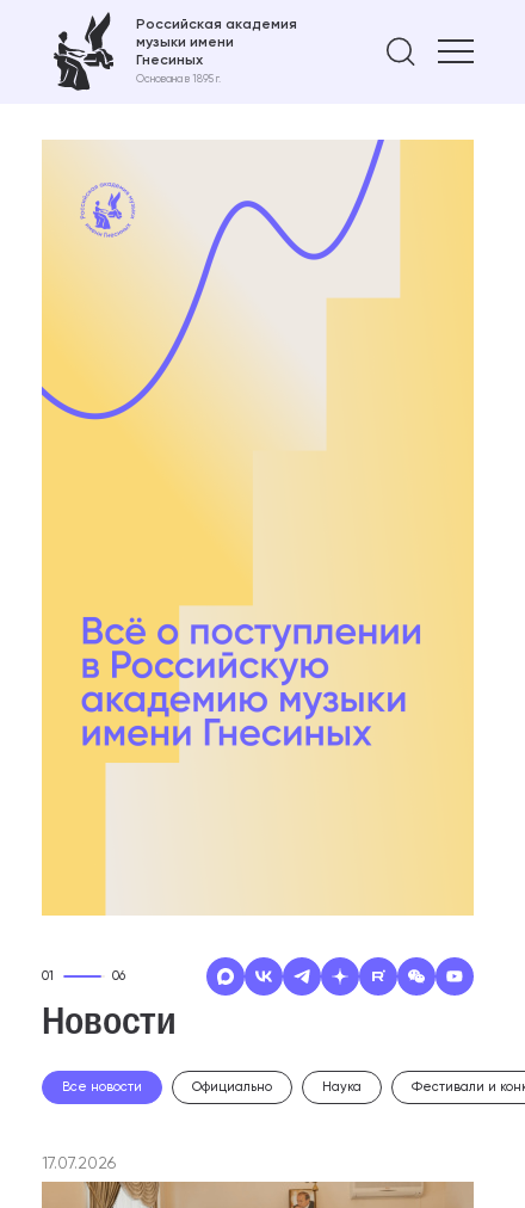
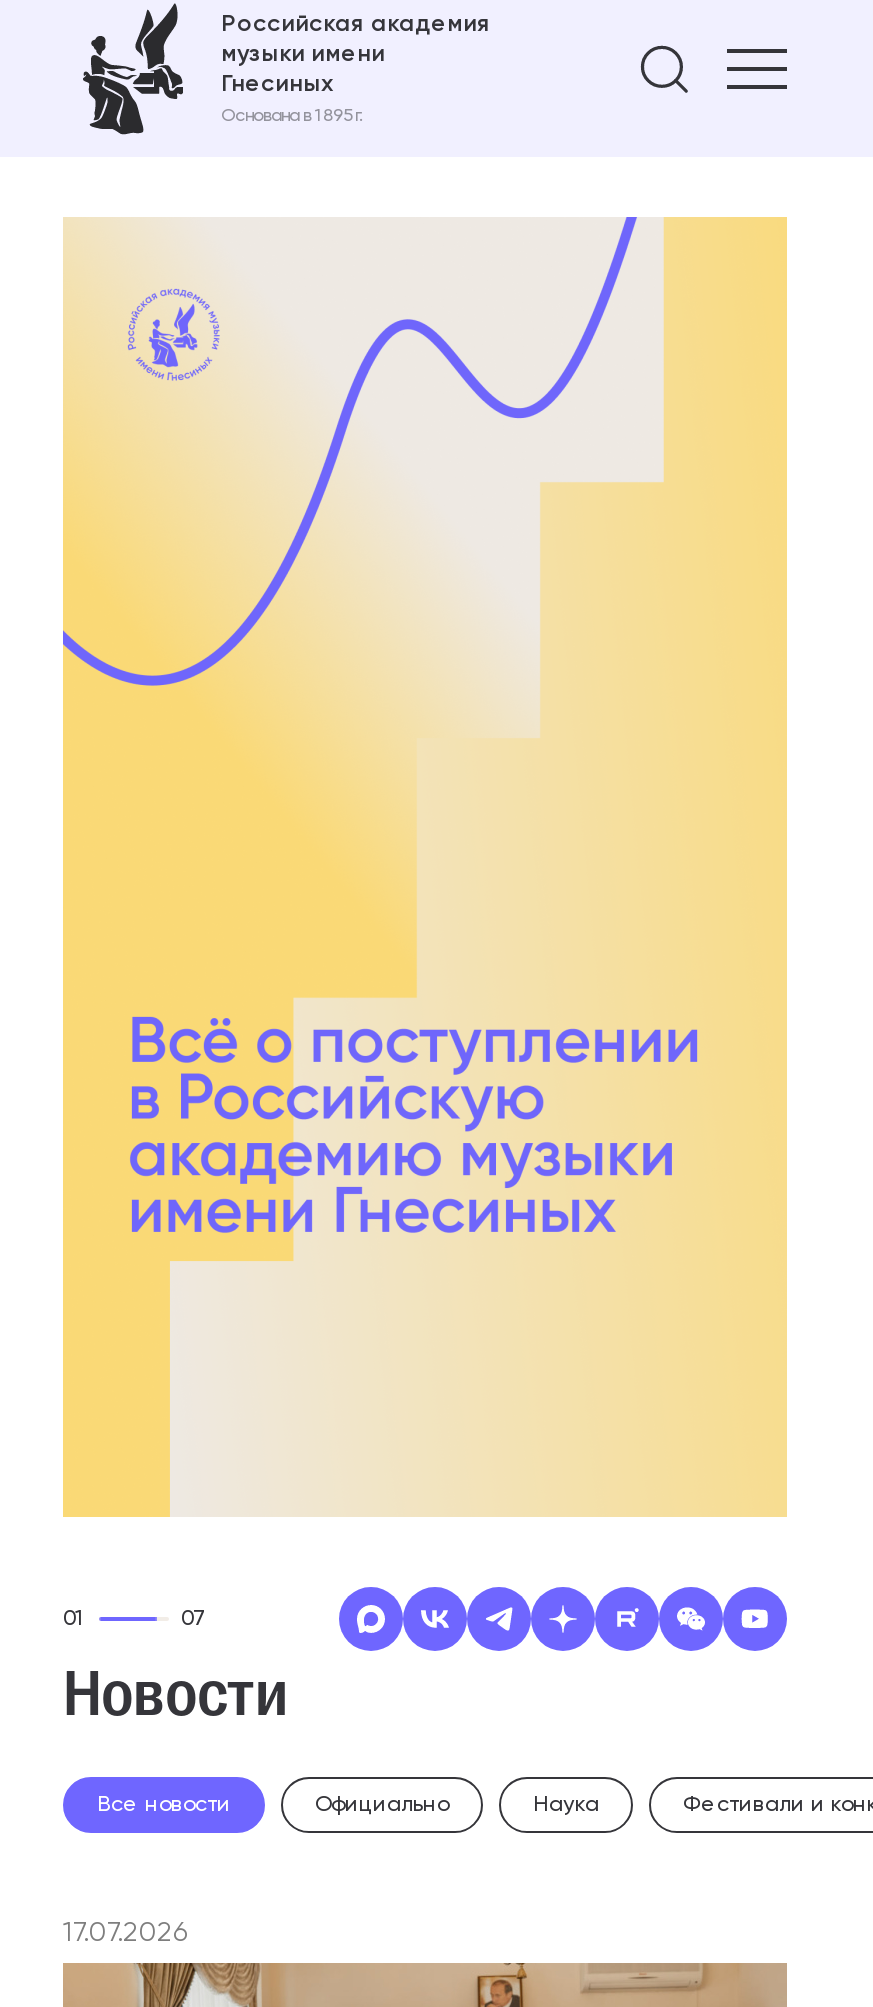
- 06
+ 07
